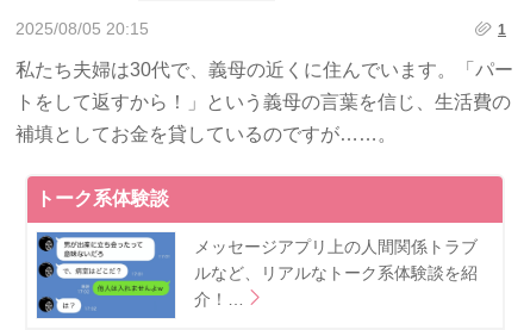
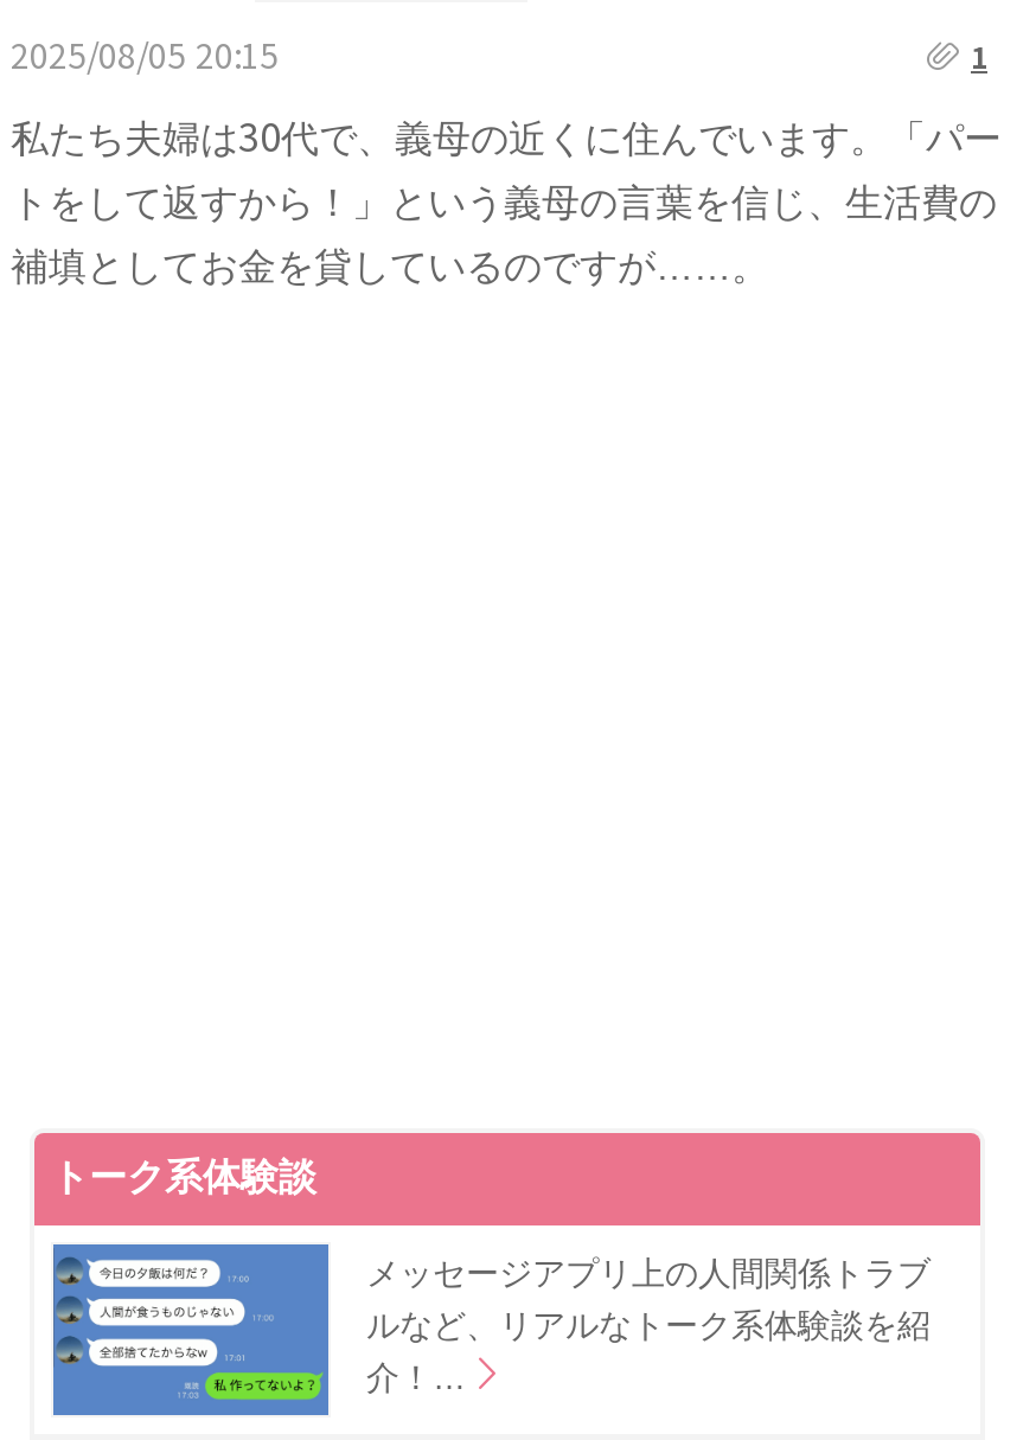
- [image]
+ [image]
